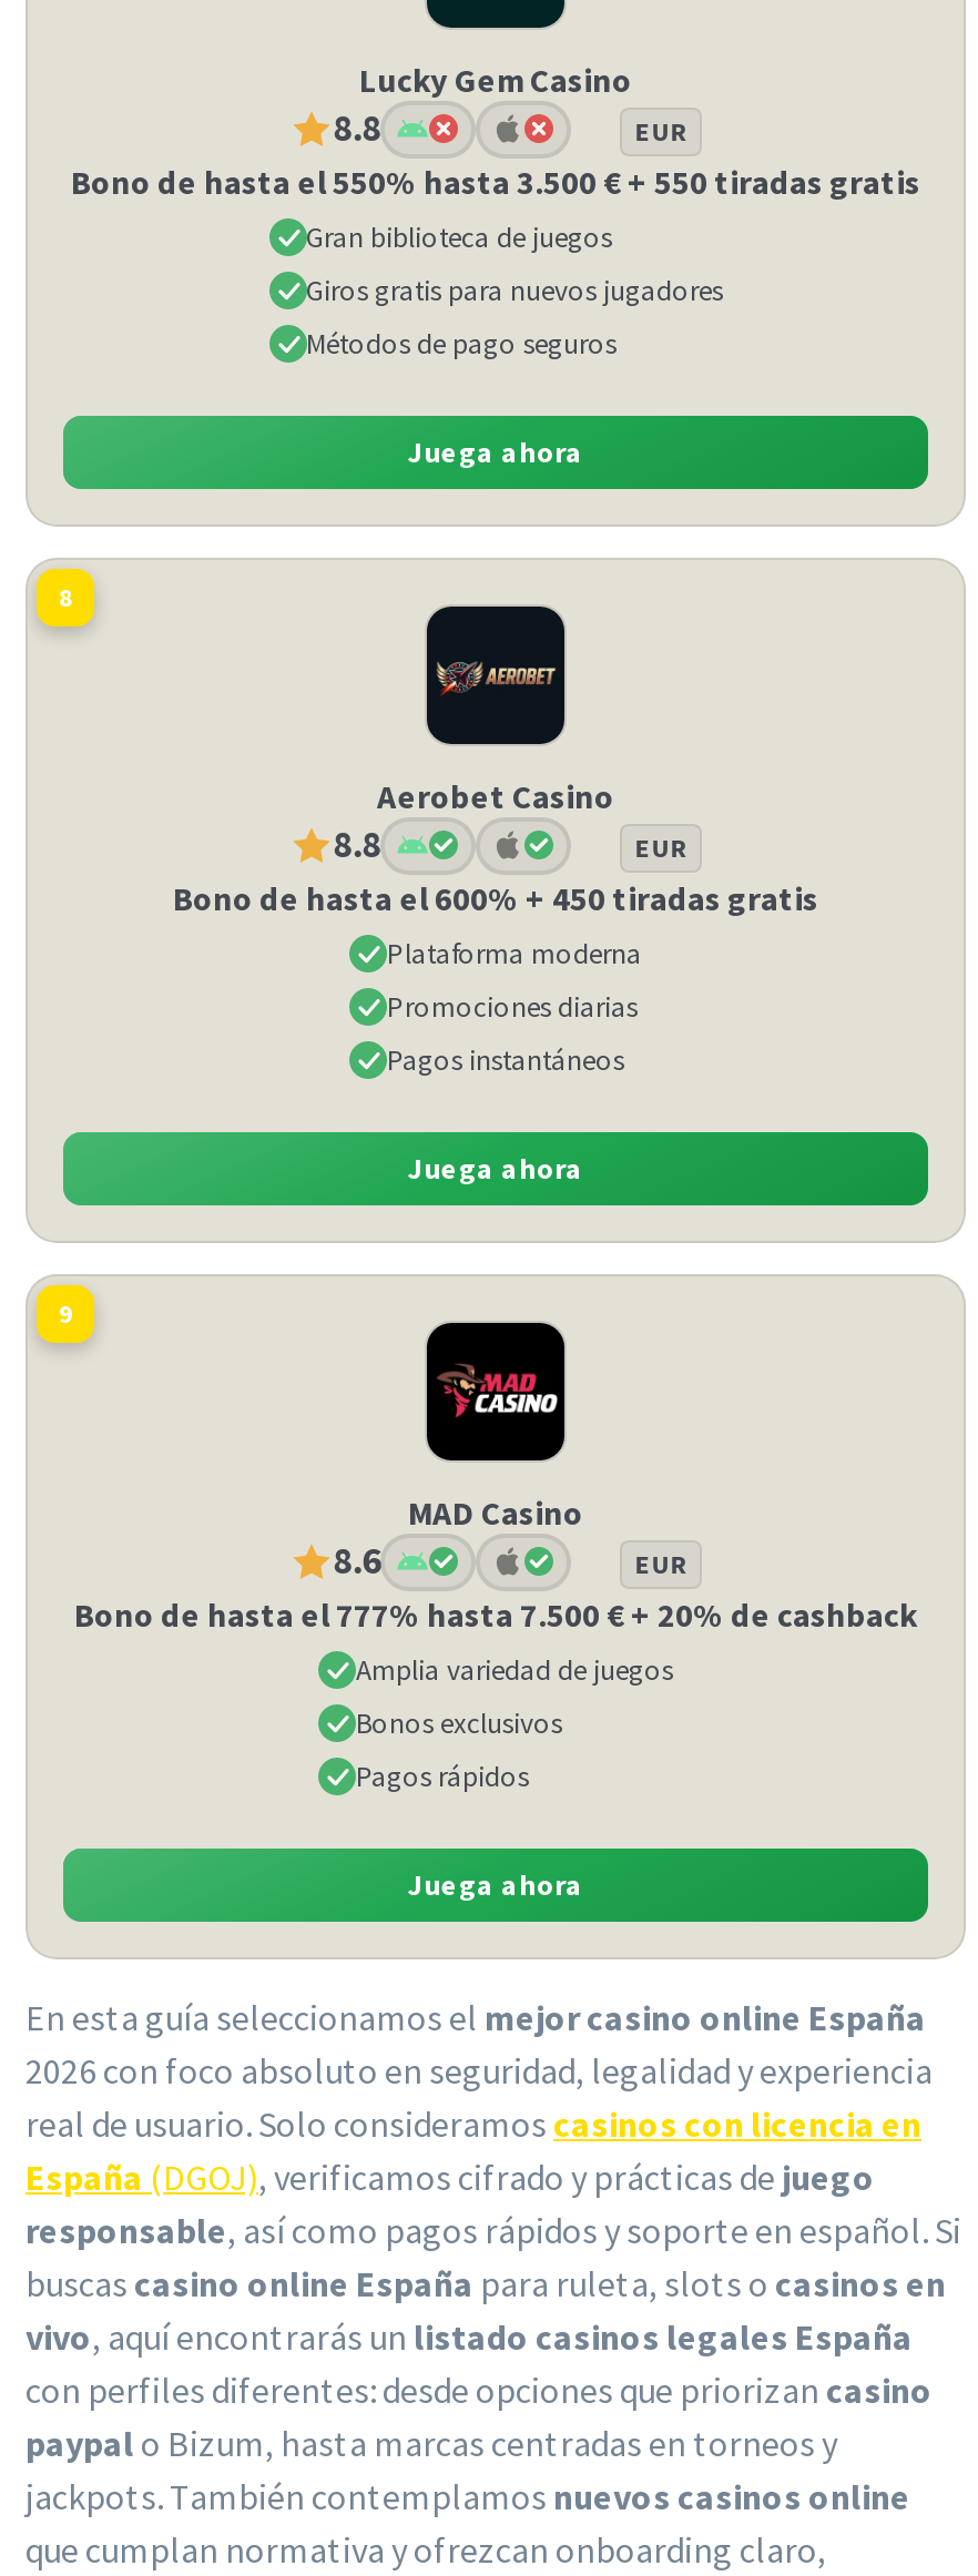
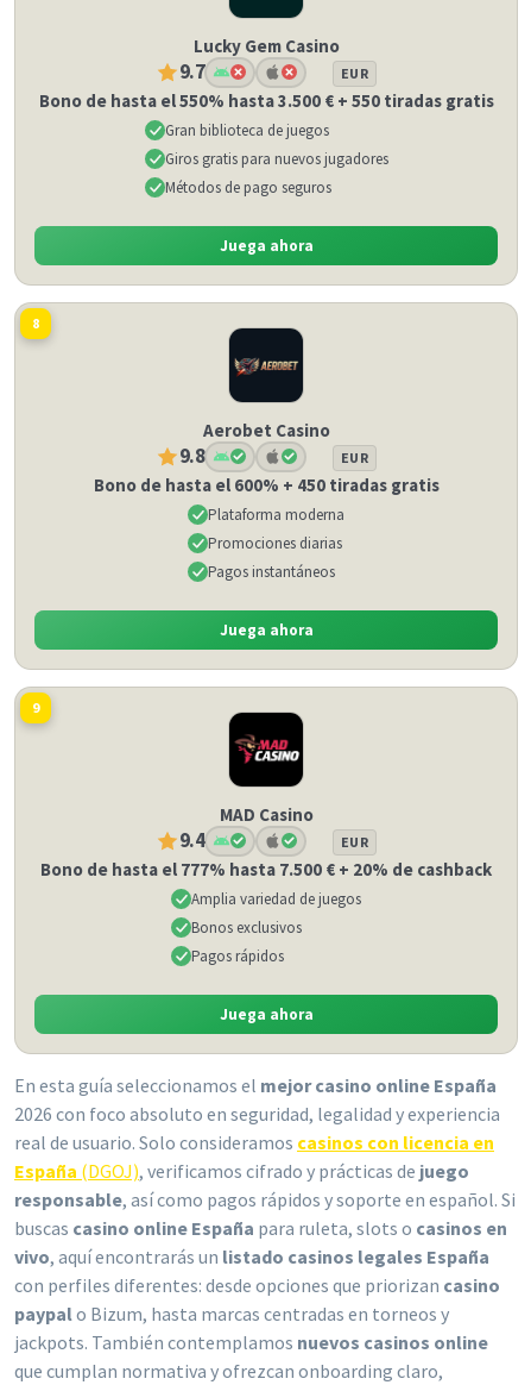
- 8.8
+ 9.7

- 8.8
+ 9.8

- 8.6
+ 9.4
